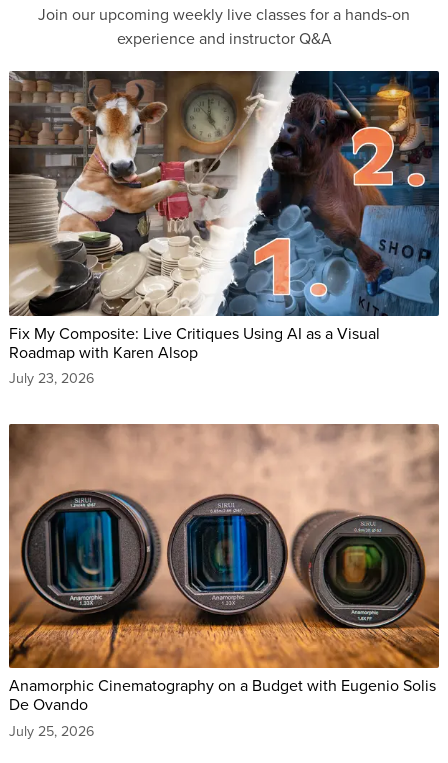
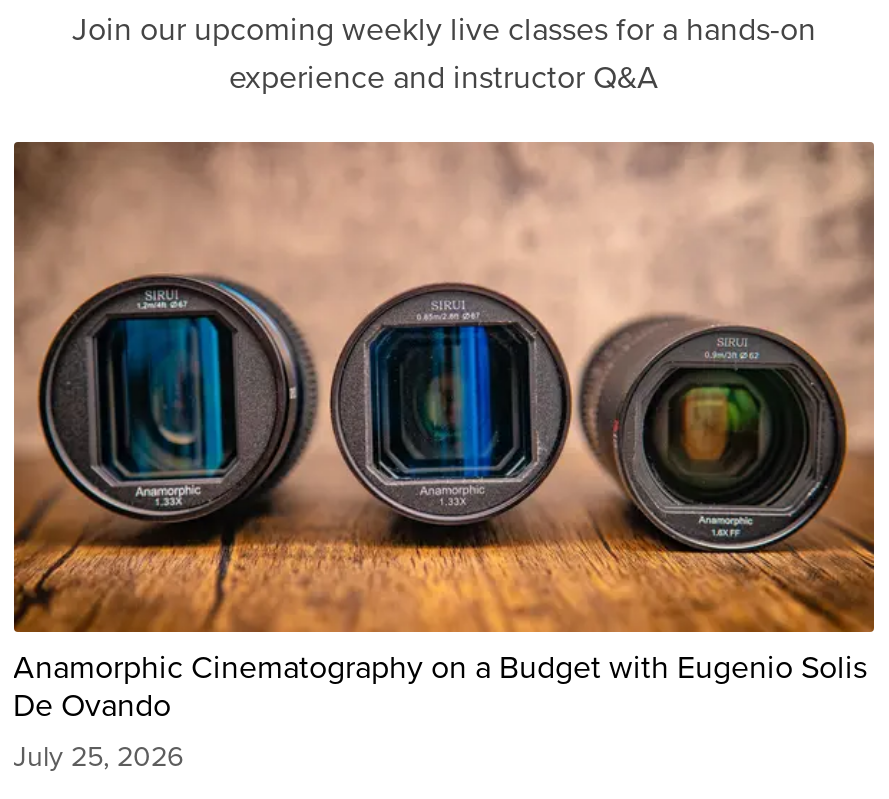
- [image]
- Fix My Composite: Live Critiques Using AI as a Visual
- Roadmap with Karen Alsop
- July 23, 2026
